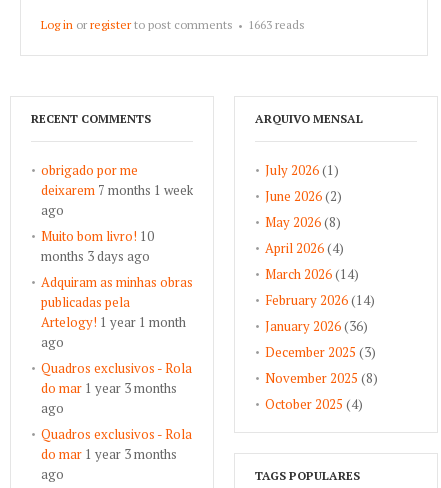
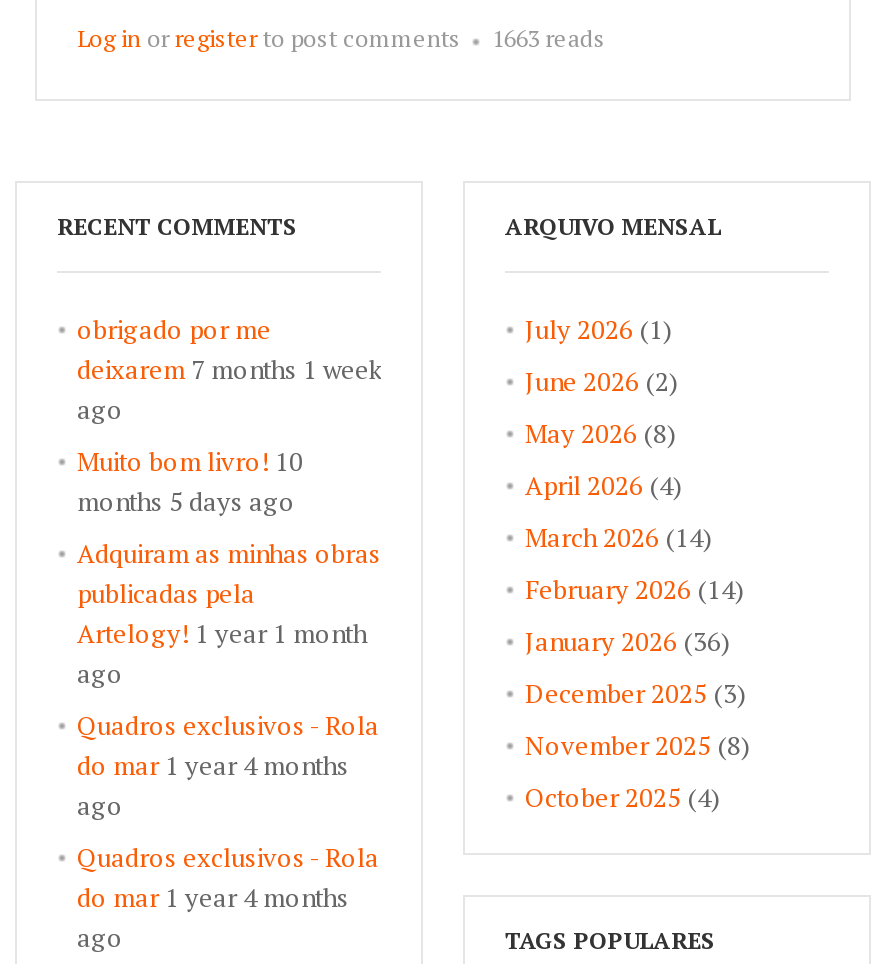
- months 3 days ago
+ months 5 days ago

- do mar 1 year 3 months
+ do mar 1 year 4 months

- do mar 1 year 3 months
+ do mar 1 year 4 months
